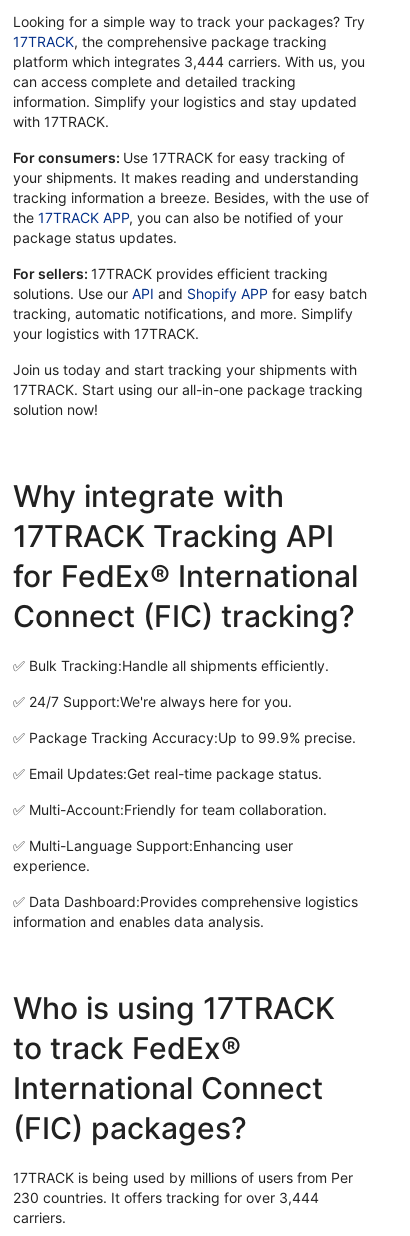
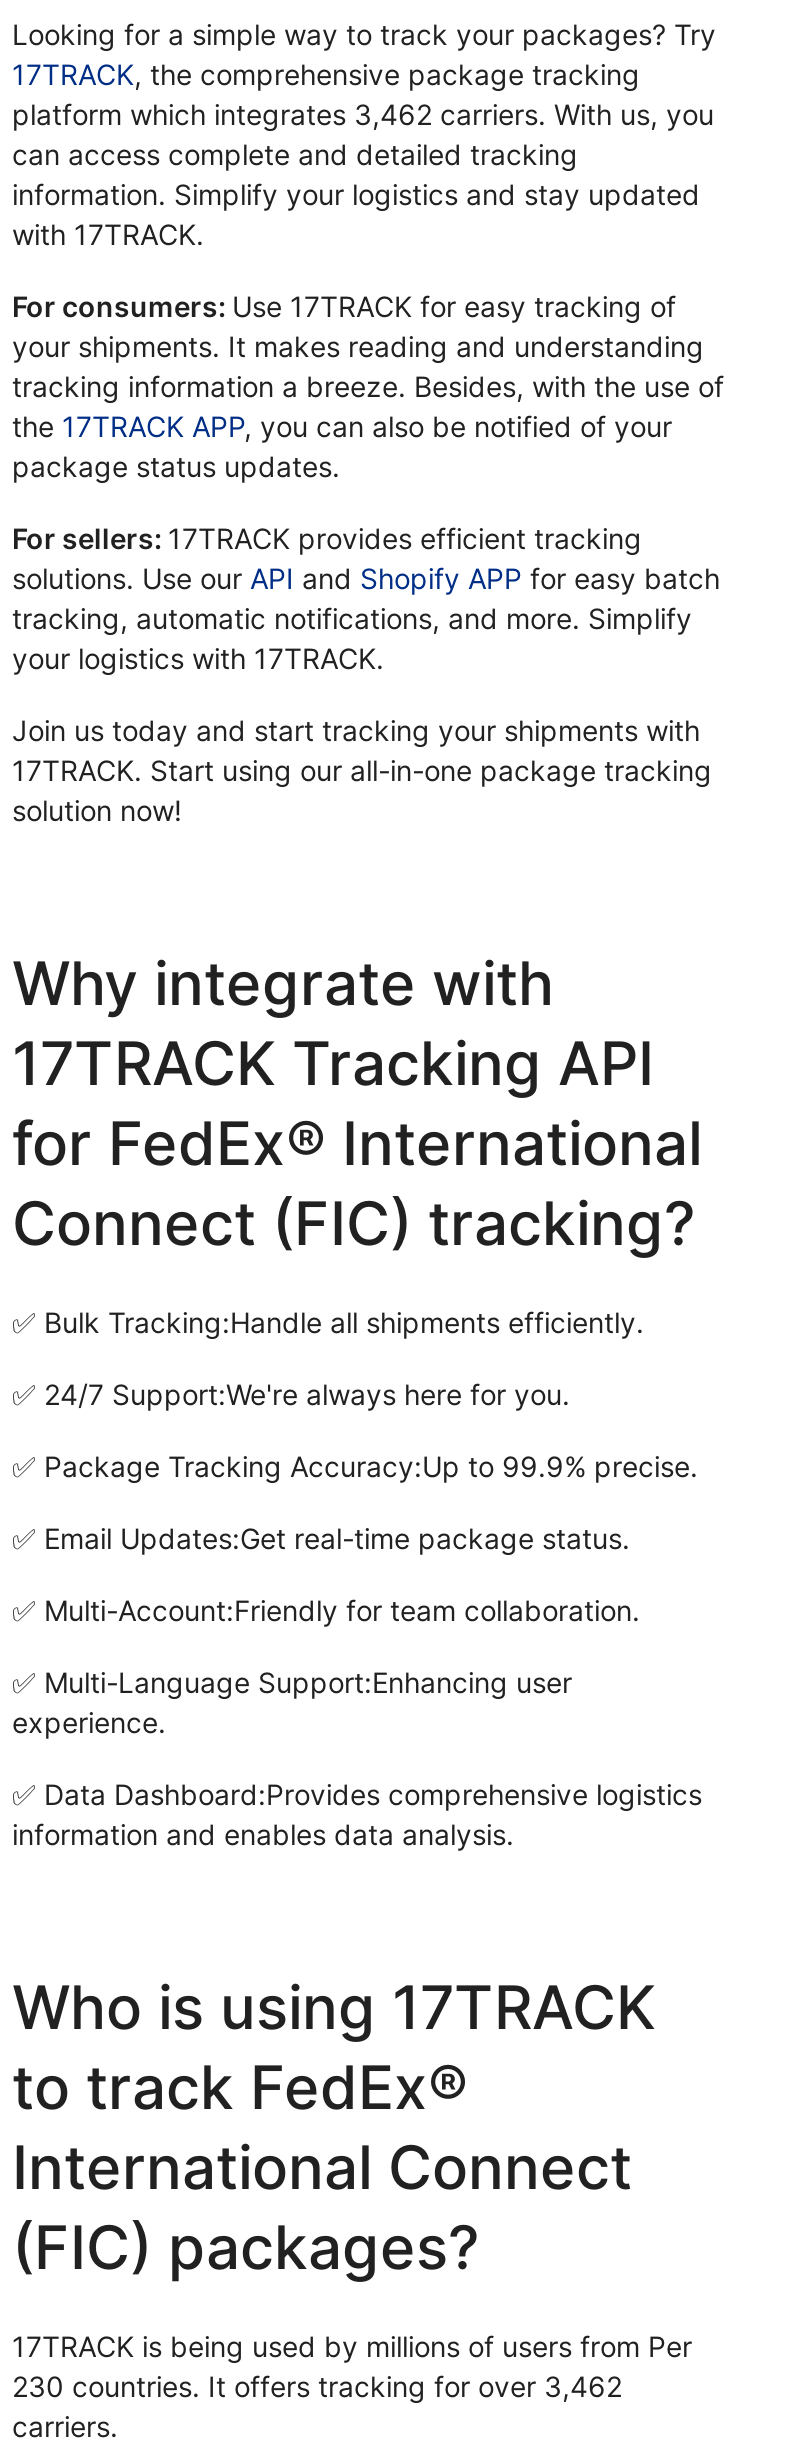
- platform which integrates 3,444 carriers. With us, you
+ platform which integrates 3,462 carriers. With us, you

- 230 countries. It offers tracking for over 3,444
+ 230 countries. It offers tracking for over 3,462
